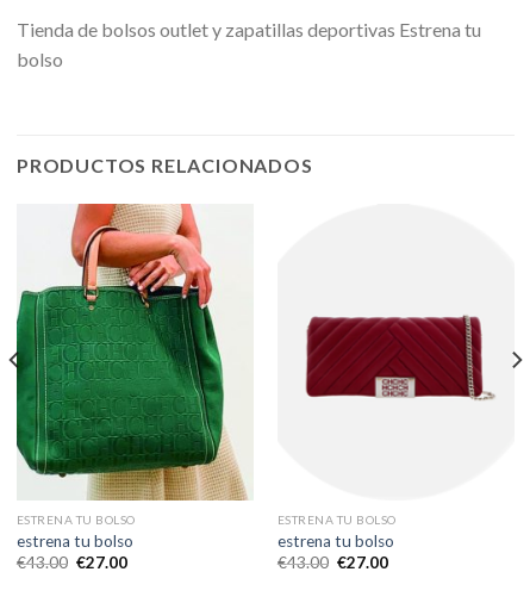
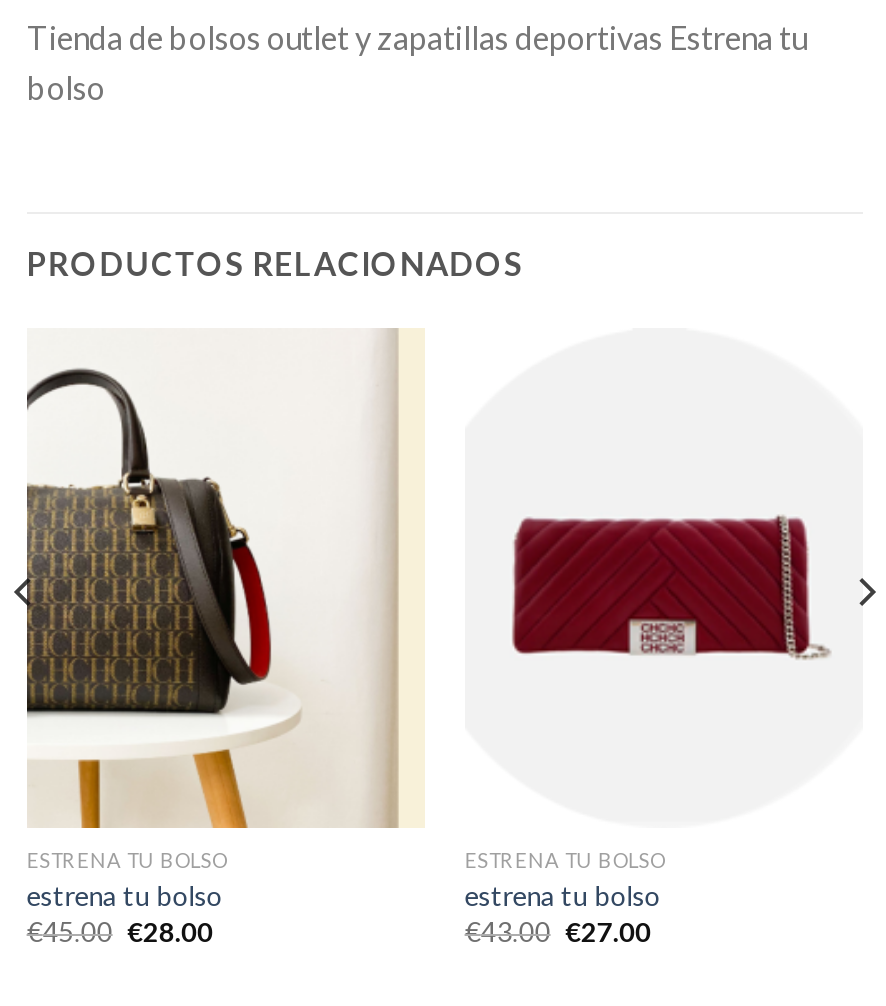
- [image]
+ [image]

- €43.00 €27.00
+ €45.00 €28.00
